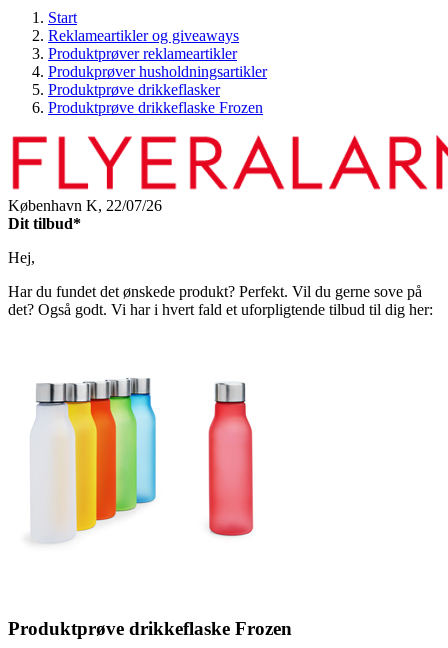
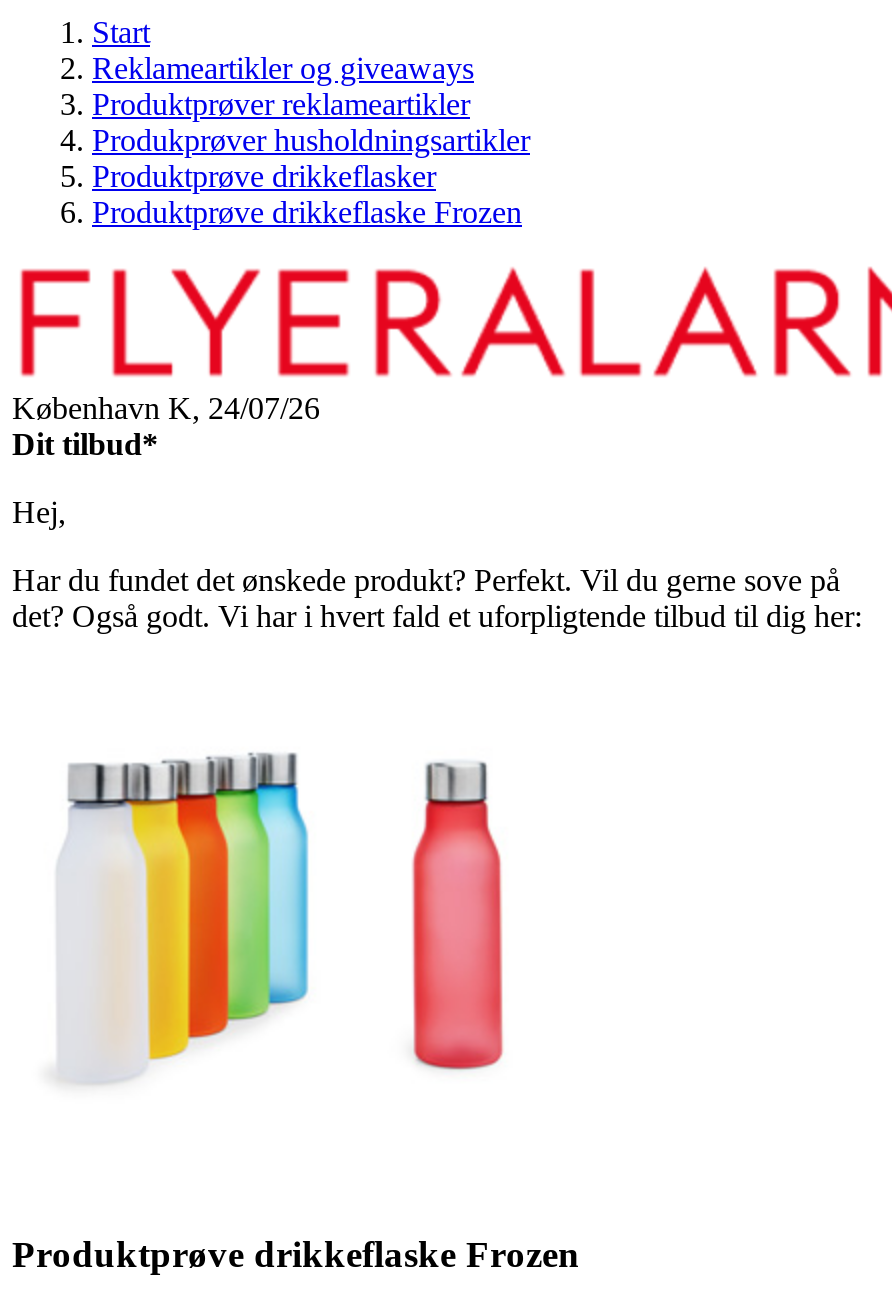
- København K, 22/07/26
+ København K, 24/07/26
